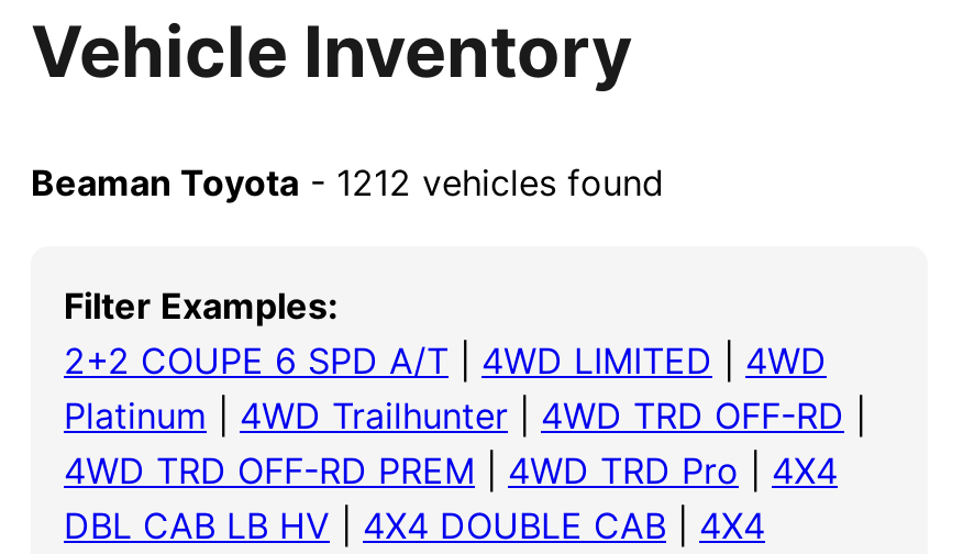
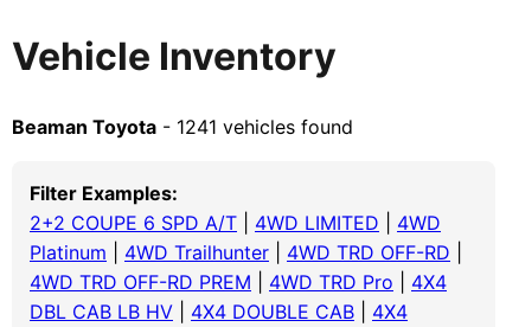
- Beaman Toyota - 1212 vehicles found
+ Beaman Toyota - 1241 vehicles found
